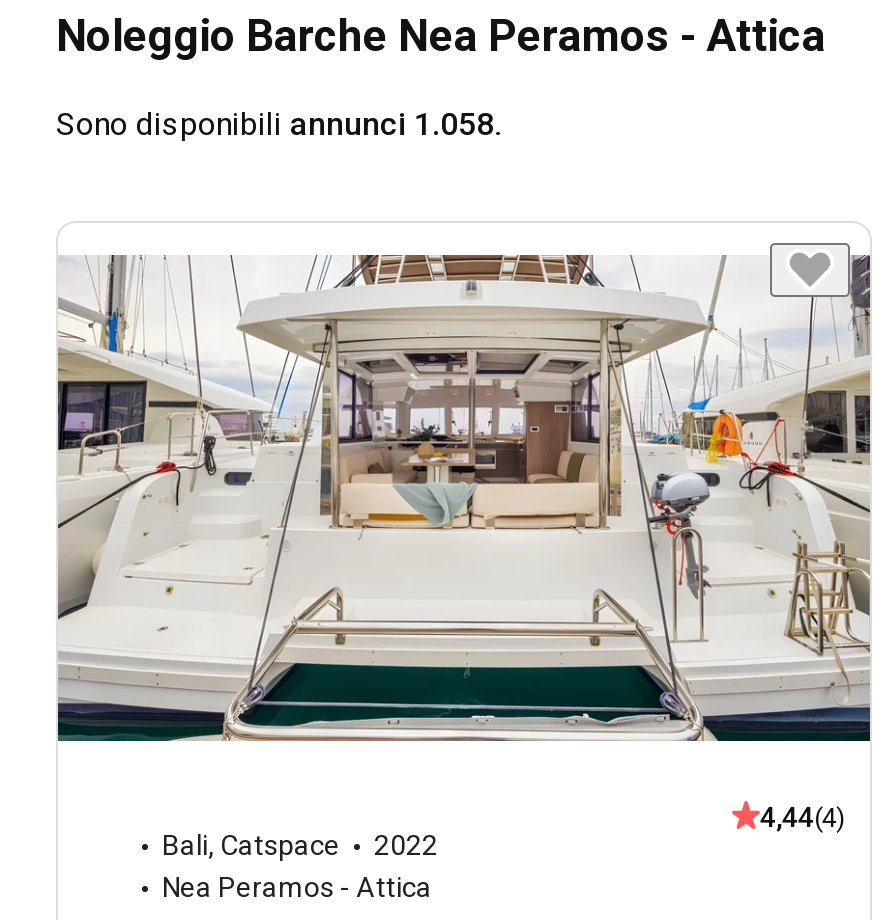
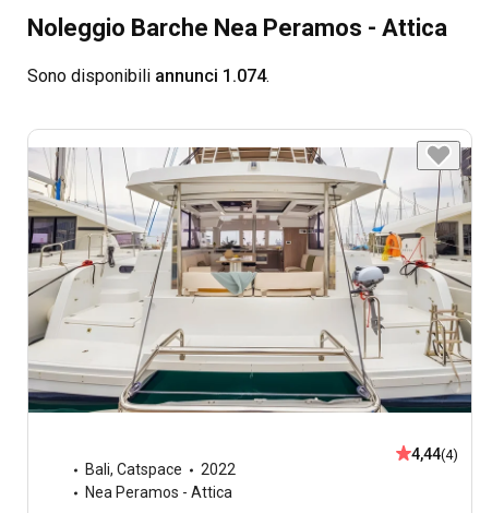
- Sono disponibili annunci 1.058.
+ Sono disponibili annunci 1.074.
